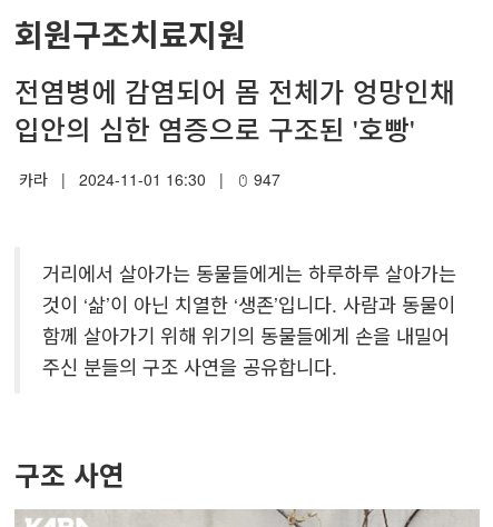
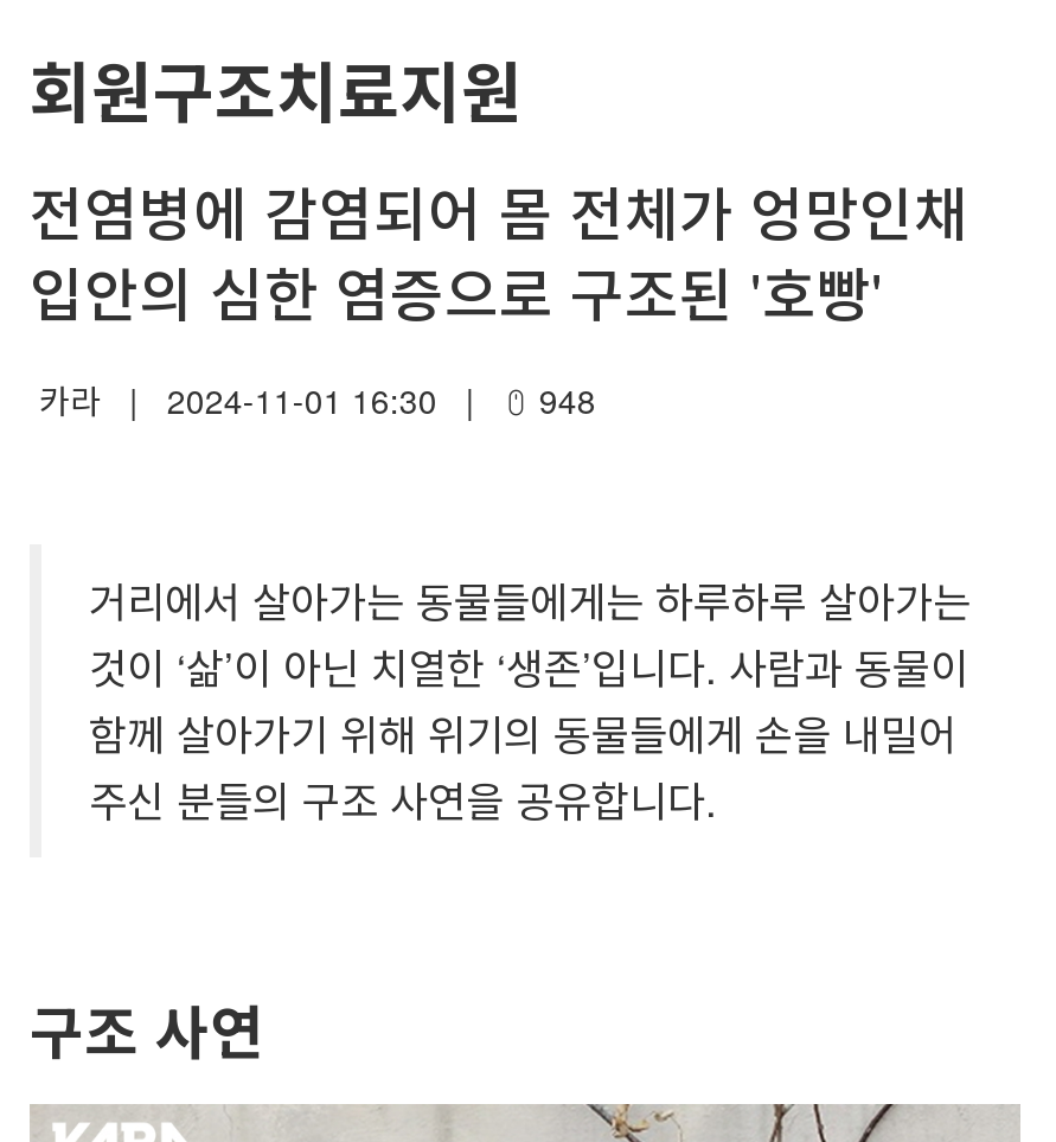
- 947
+ 948
